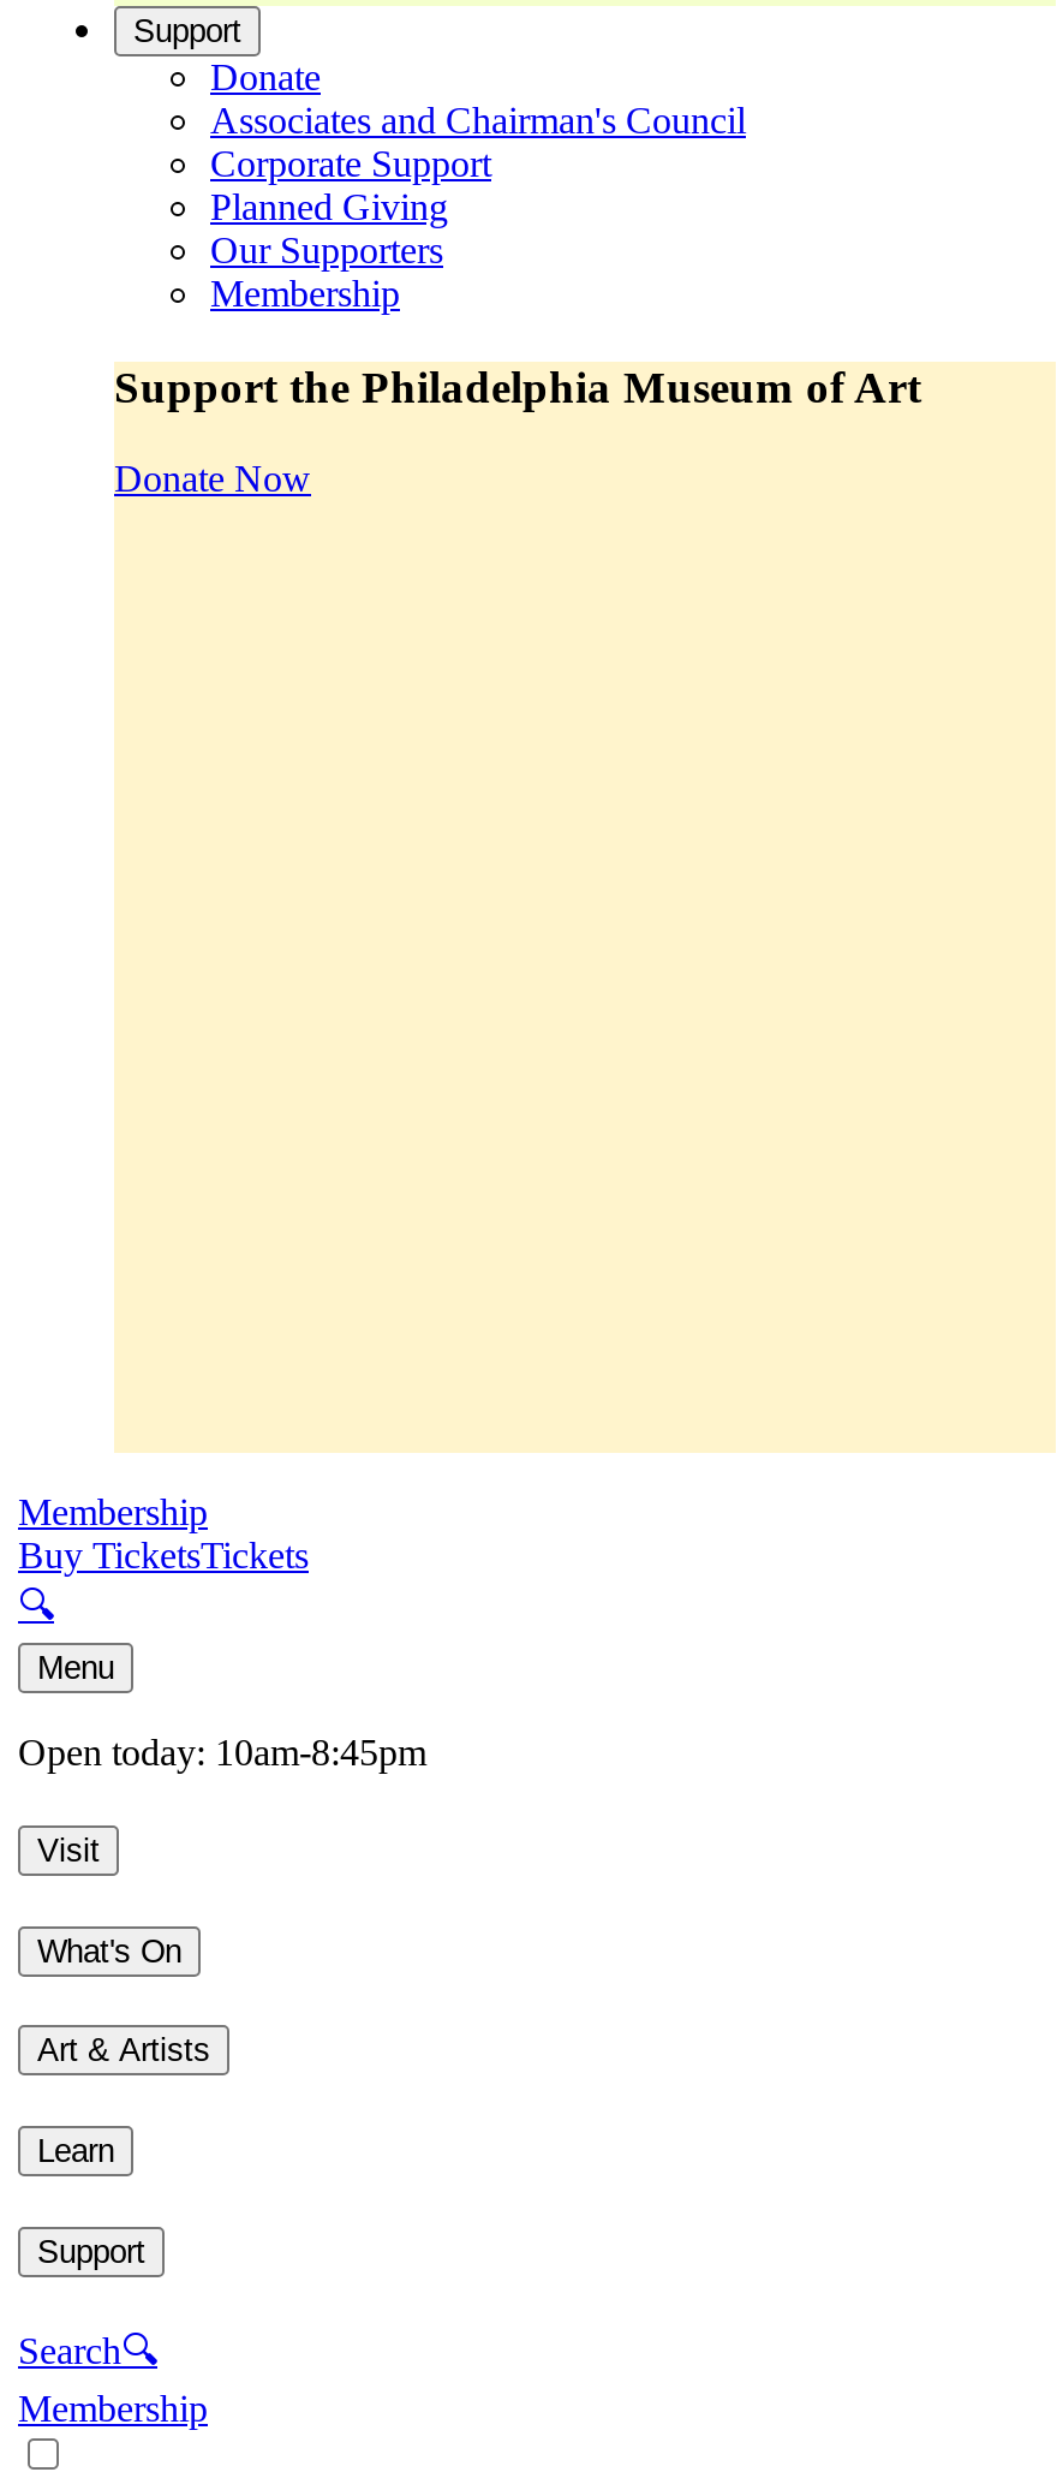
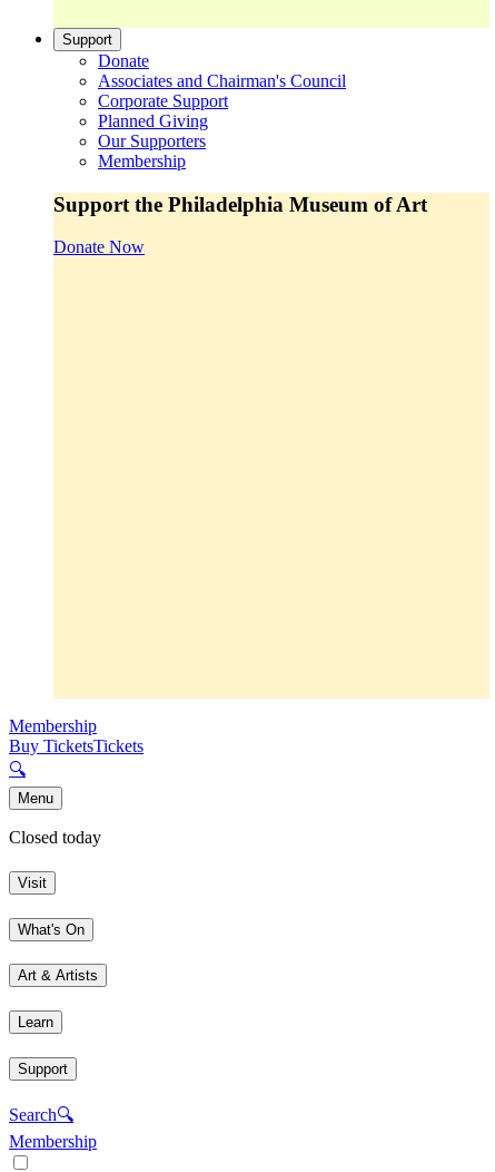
- Open today: 10am-8:45pm
+ Closed today
